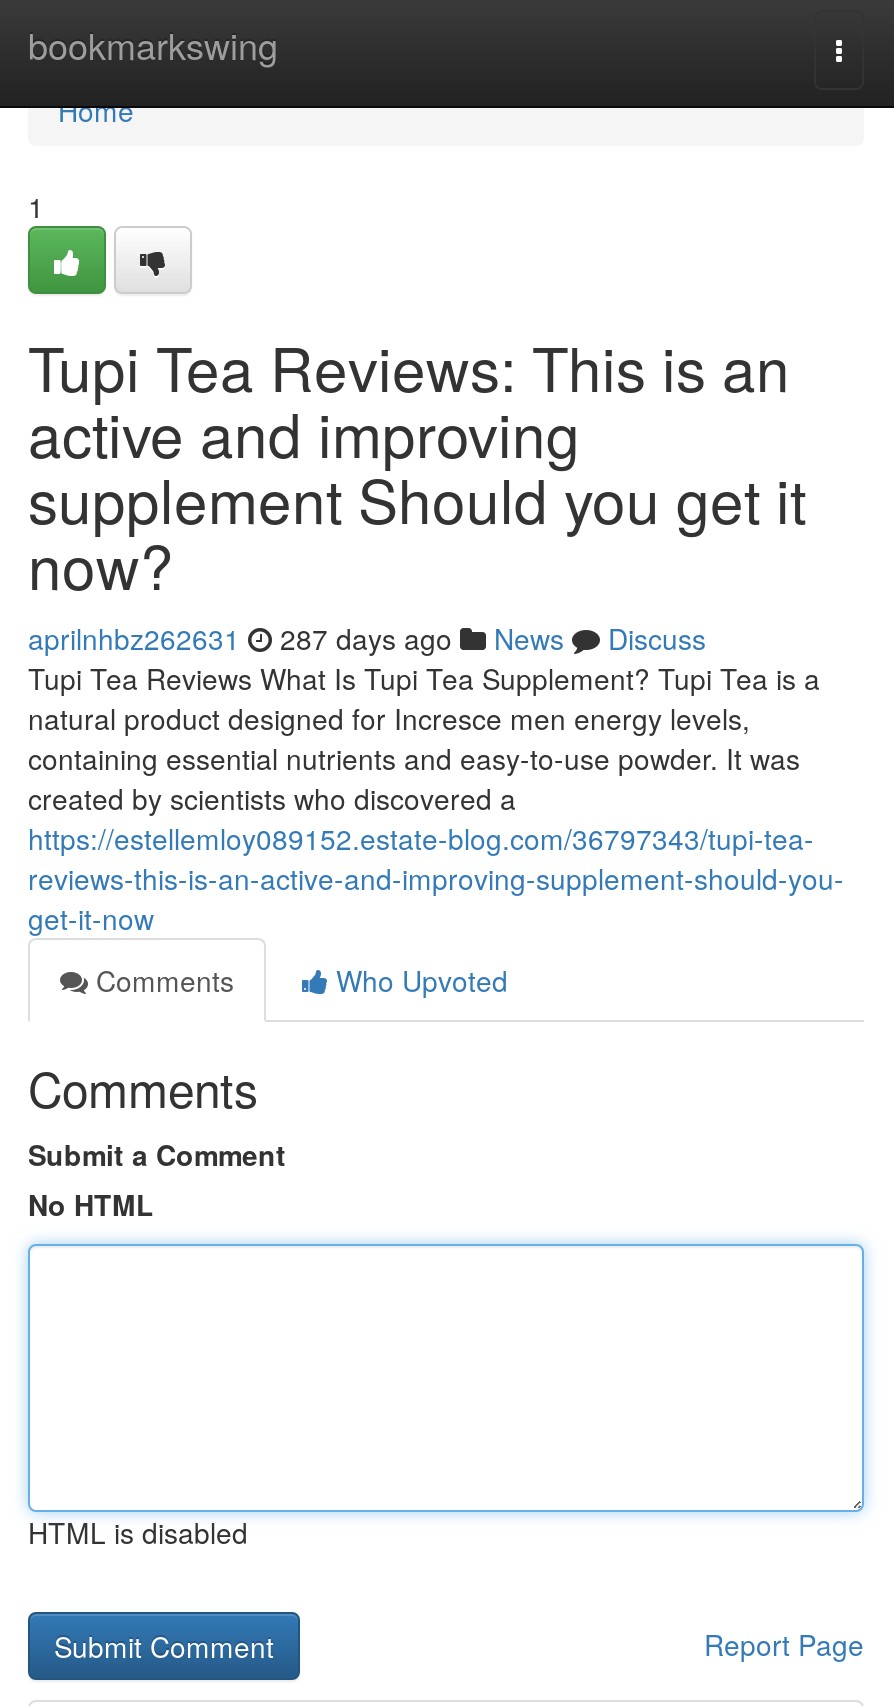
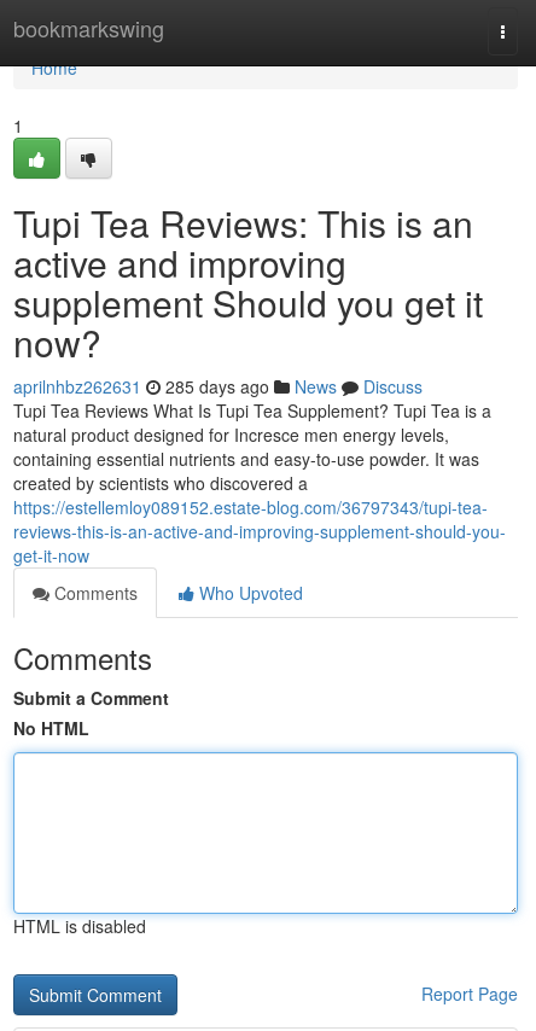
- aprilnhbz262631 287 days ago News Discuss
+ aprilnhbz262631 285 days ago News Discuss
